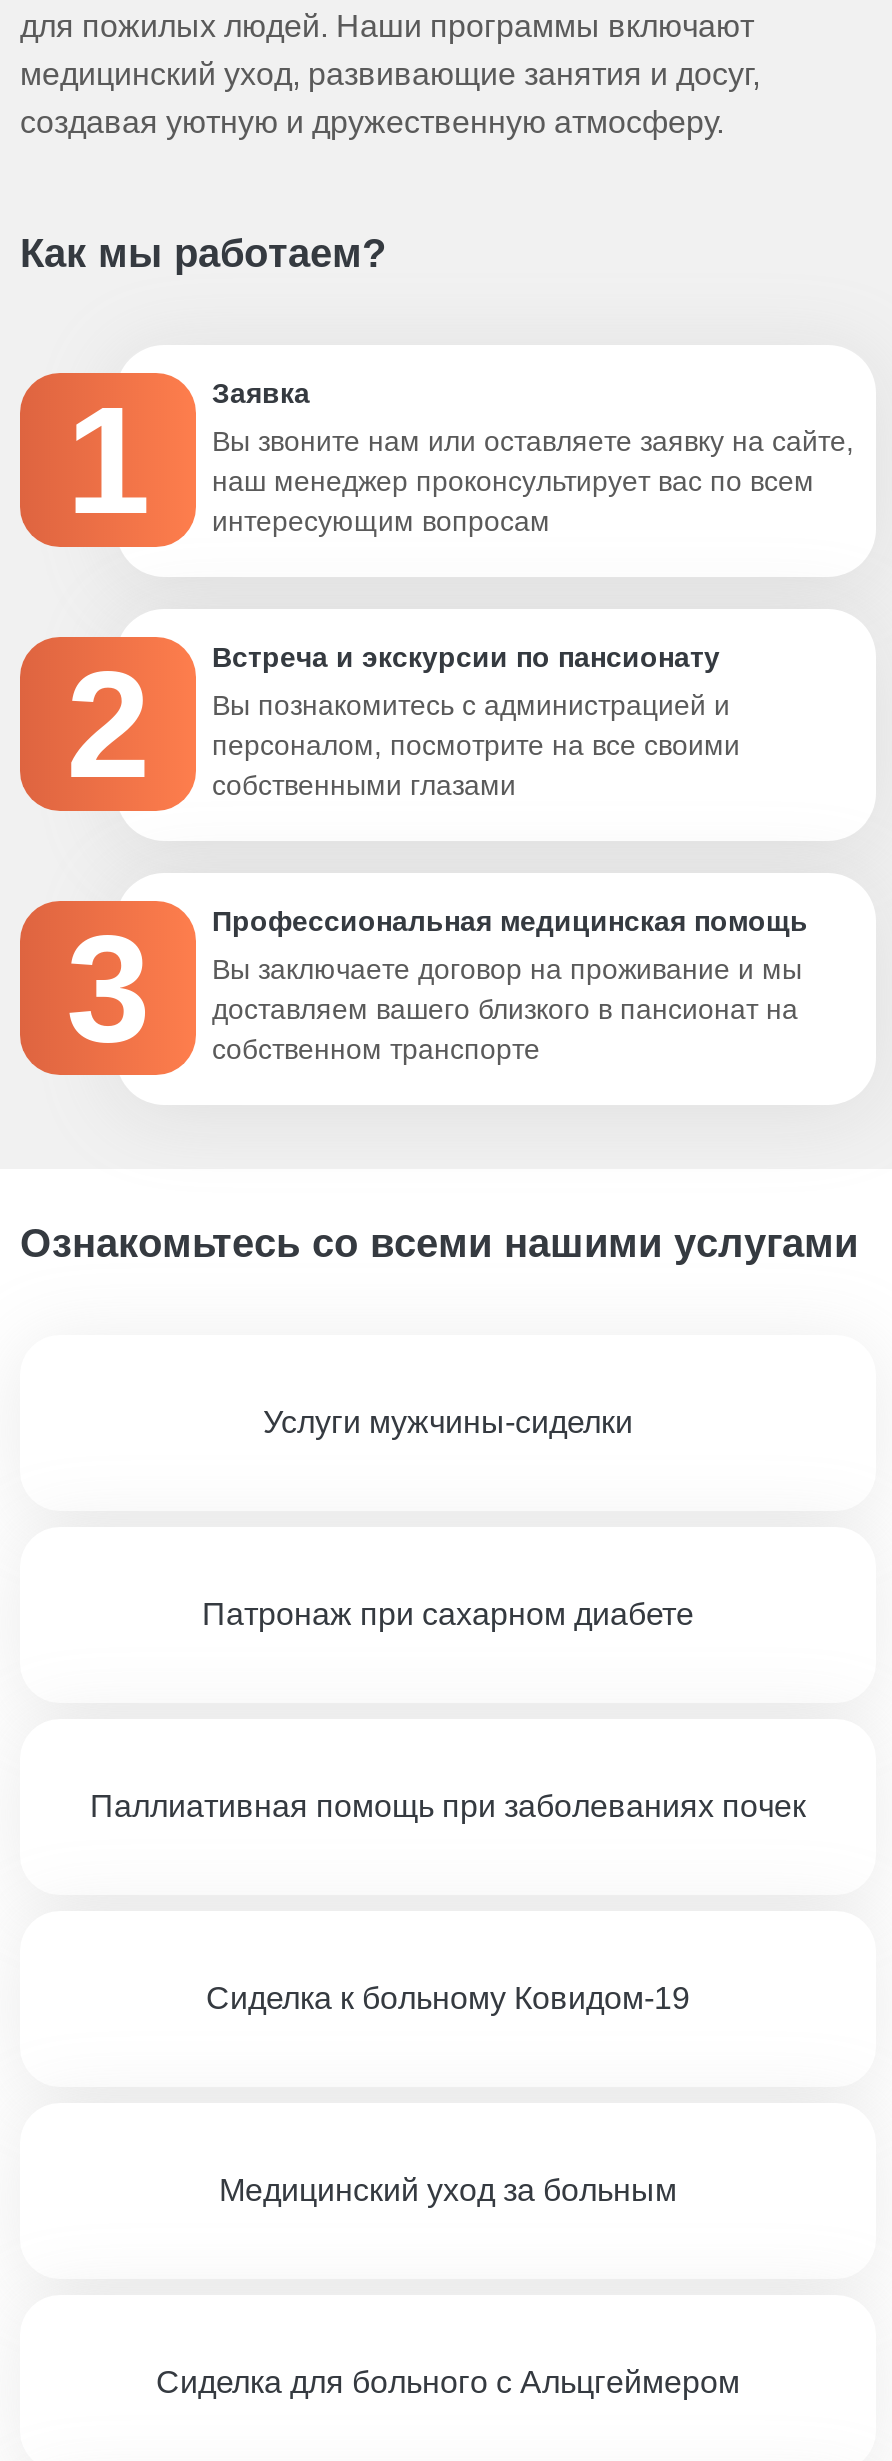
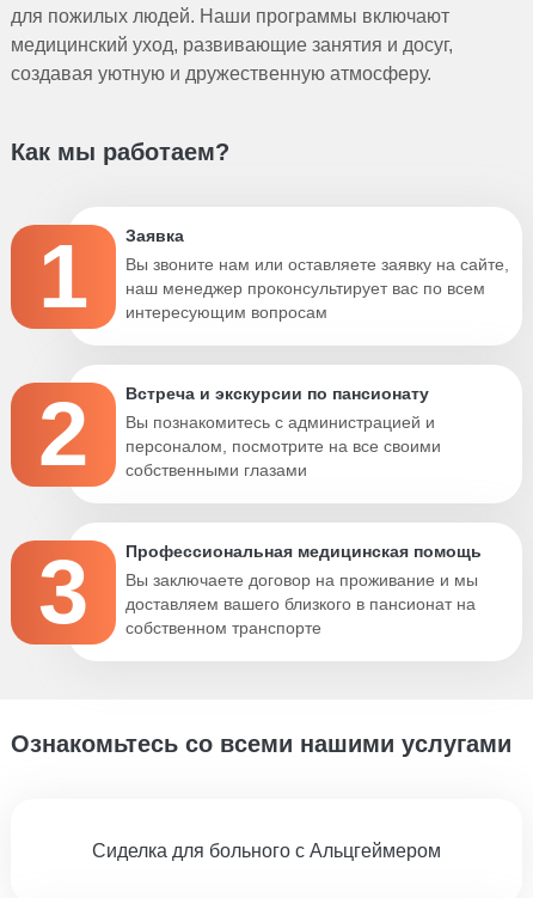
- Услуги мужчины-сиделки

- Патронаж при сахарном диабете

- Паллиативная помощь при заболеваниях почек

- Сиделка к больному Ковидом-19

- Медицинский уход за больным
